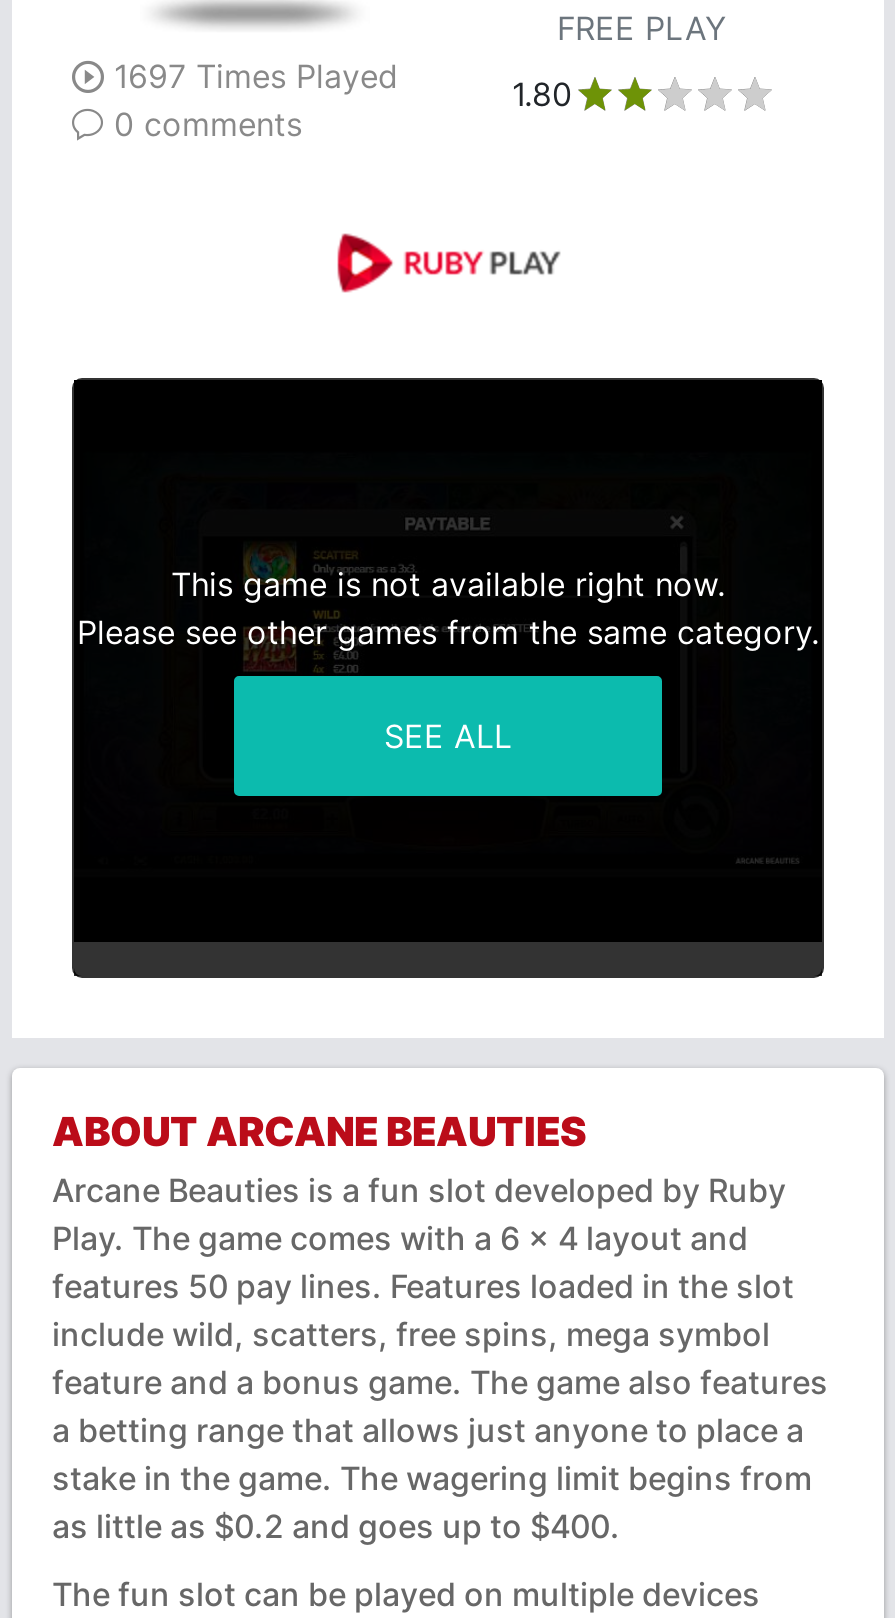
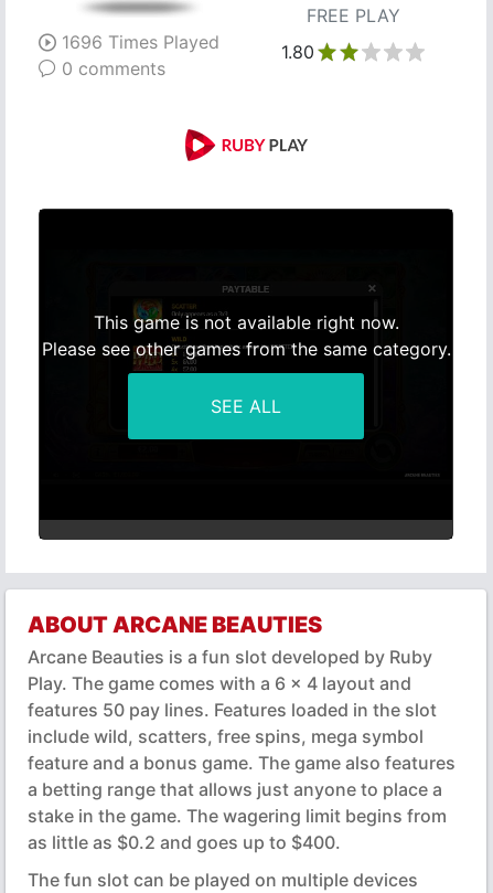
- 1697 Times Played
+ 1696 Times Played
